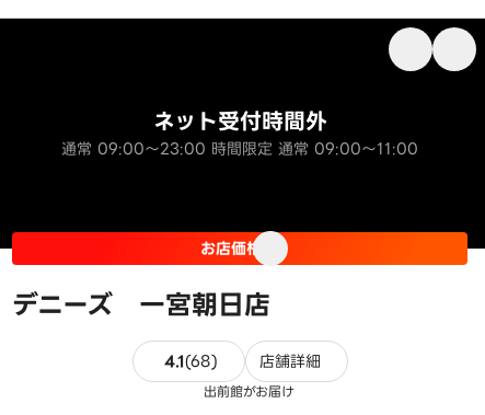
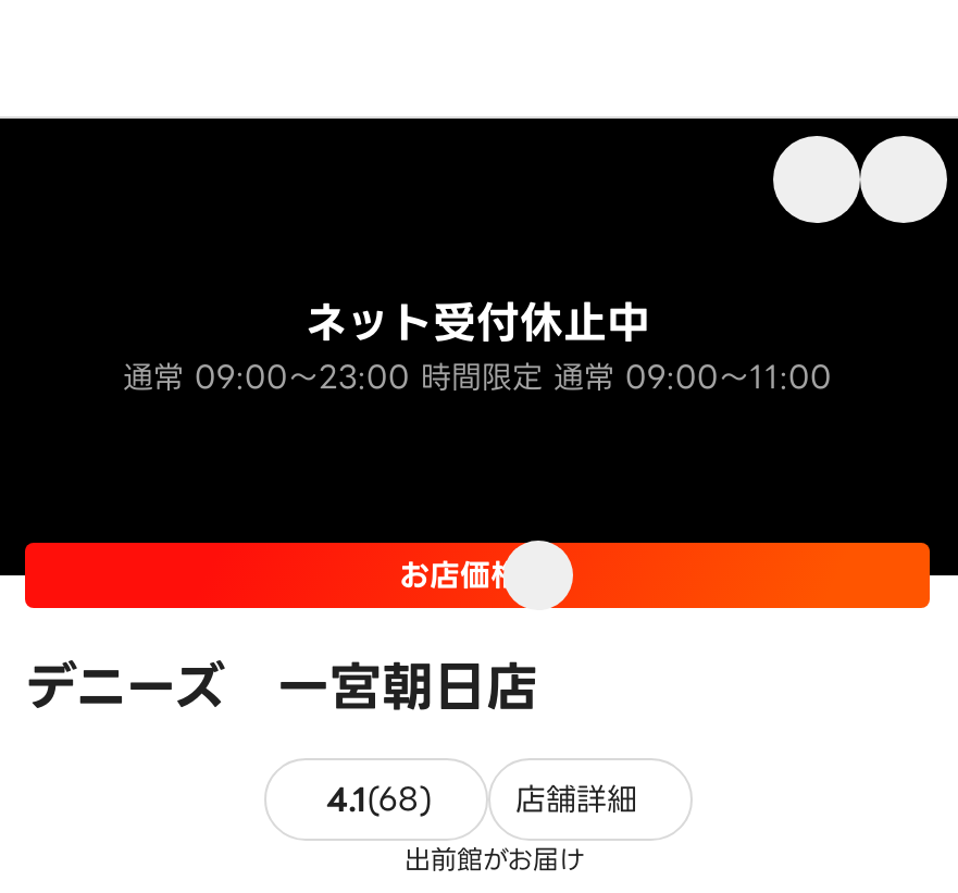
- ネット受付時間外
+ ネット受付休止中
